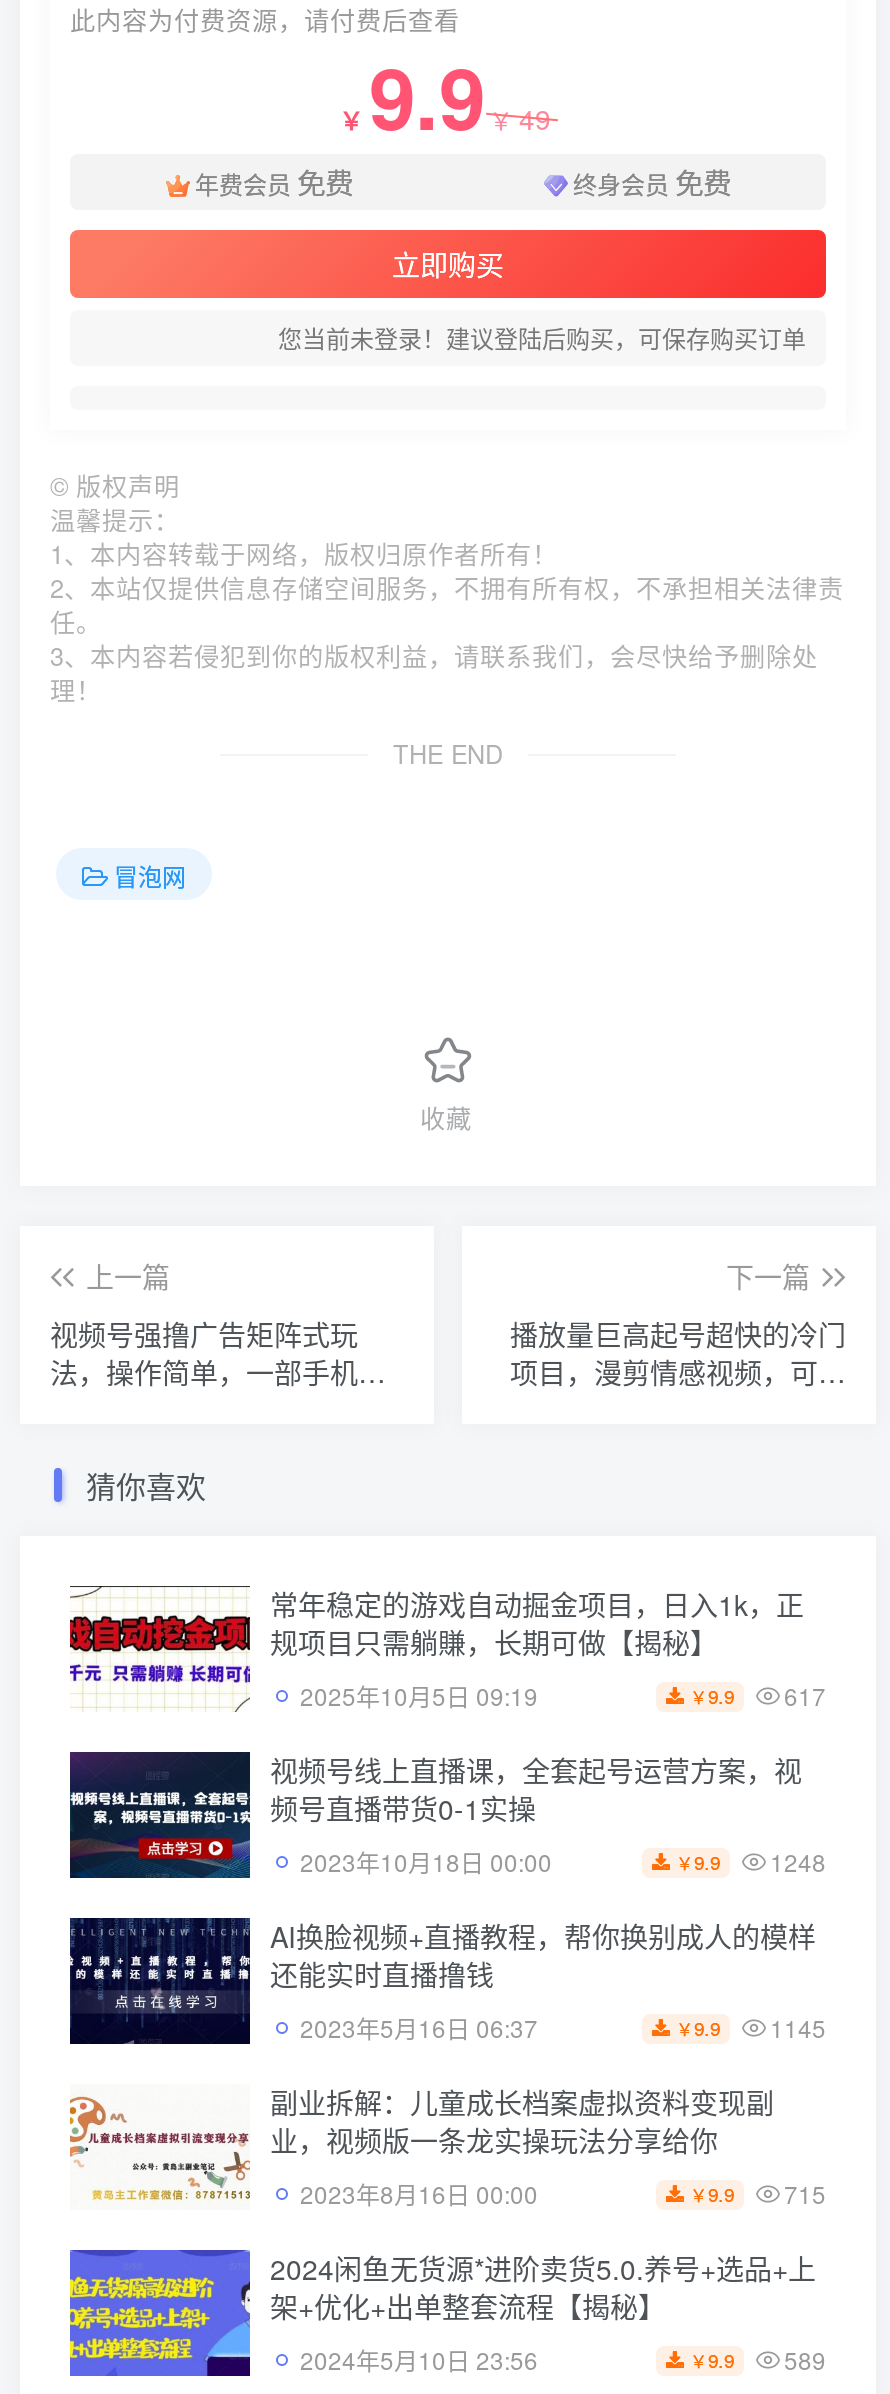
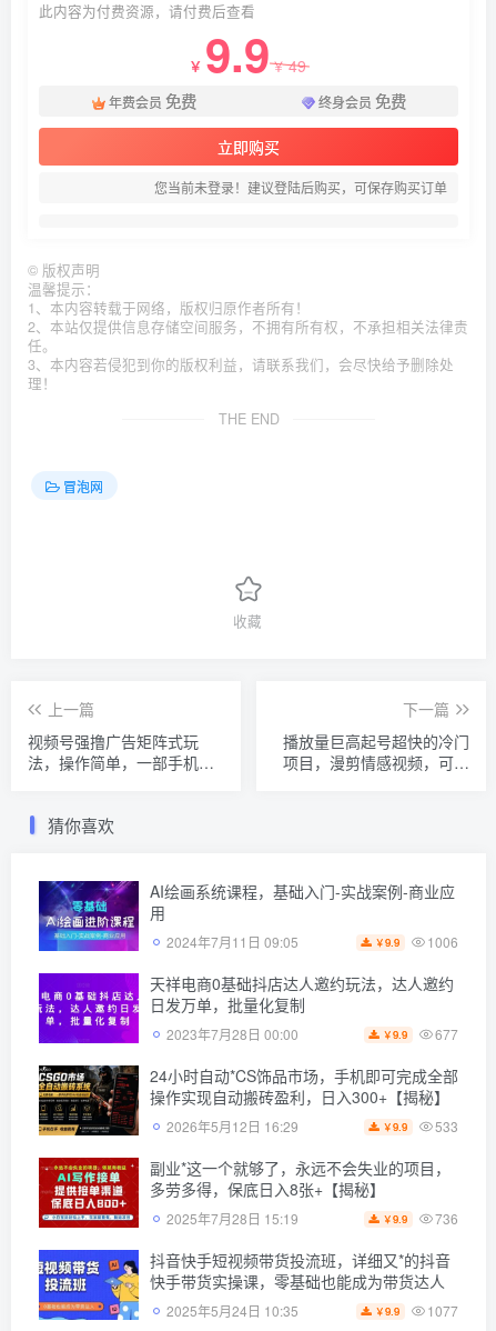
- [image]
- 常年稳定的游戏自动掘金项目，日入1k，正
- 规项目只需躺賺，长期可做【揭秘】
- 2025年10月5日 09:19
+ [image]
+ AI绘画系统课程，基础入门-实战案例-商业应
+ 用
+ 2024年7月11日 09:05

- ￥9.9 617
+ ￥9.9 1006

- [image]
- 视频号线上直播课，全套起号运营方案，视
- 频号直播带货0-1实操
- 2023年10月18日 00:00
+ [image]
+ 天祥电商0基础抖店达人邀约玩法，达人邀约
+ 日发万单，批量化复制
+ 2023年7月28日 00:00

- ￥9.9 1248
+ ￥9.9 677

- [image]
- AI换脸视频+直播教程，帮你换别成人的模样
- 还能实时直播撸钱
- 2023年5月16日 06:37
+ [image]
+ 24小时自动*CS饰品市场，手机即可完成全部
+ 操作实现自动搬砖盈利，日入300+【揭秘】
+ 2026年5月12日 16:29

- ￥9.9 1145
+ ￥9.9 533

- [image]
- 副业拆解：儿童成长档案虚拟资料变现副
- 业，视频版一条龙实操玩法分享给你
- 2023年8月16日 00:00
+ [image]
+ 副业*这一个就够了，永远不会失业的项目，
+ 多劳多得，保底日入8张+【揭秘】
+ 2025年7月28日 15:19

- ￥9.9 715
+ ￥9.9 736

- [image]
- 2024闲鱼无货源*进阶卖货5.0.养号+选品+上
- 架+优化+出单整套流程【揭秘】
- 2024年5月10日 23:56
+ [image]
+ 抖音快手短视频带货投流班，详细又*的抖音
+ 快手带货实操课，零基础也能成为带货达人
+ 2025年5月24日 10:35

- ￥9.9 589
+ ￥9.9 1077
